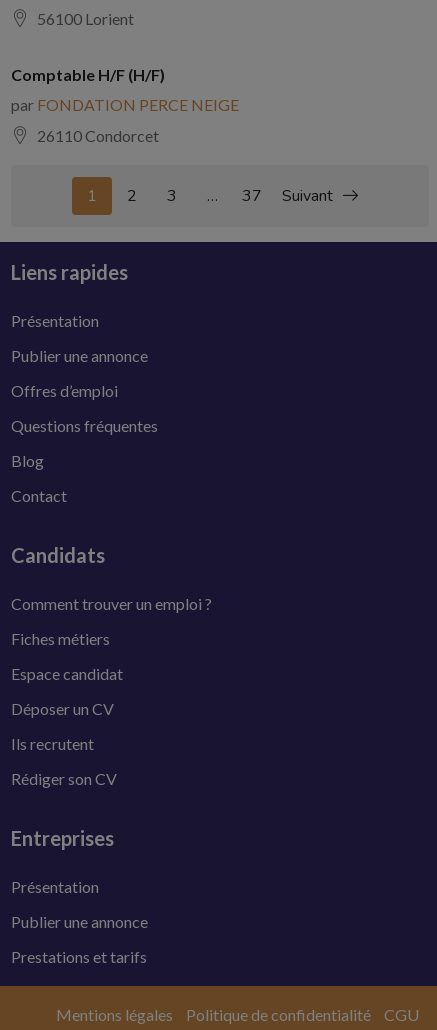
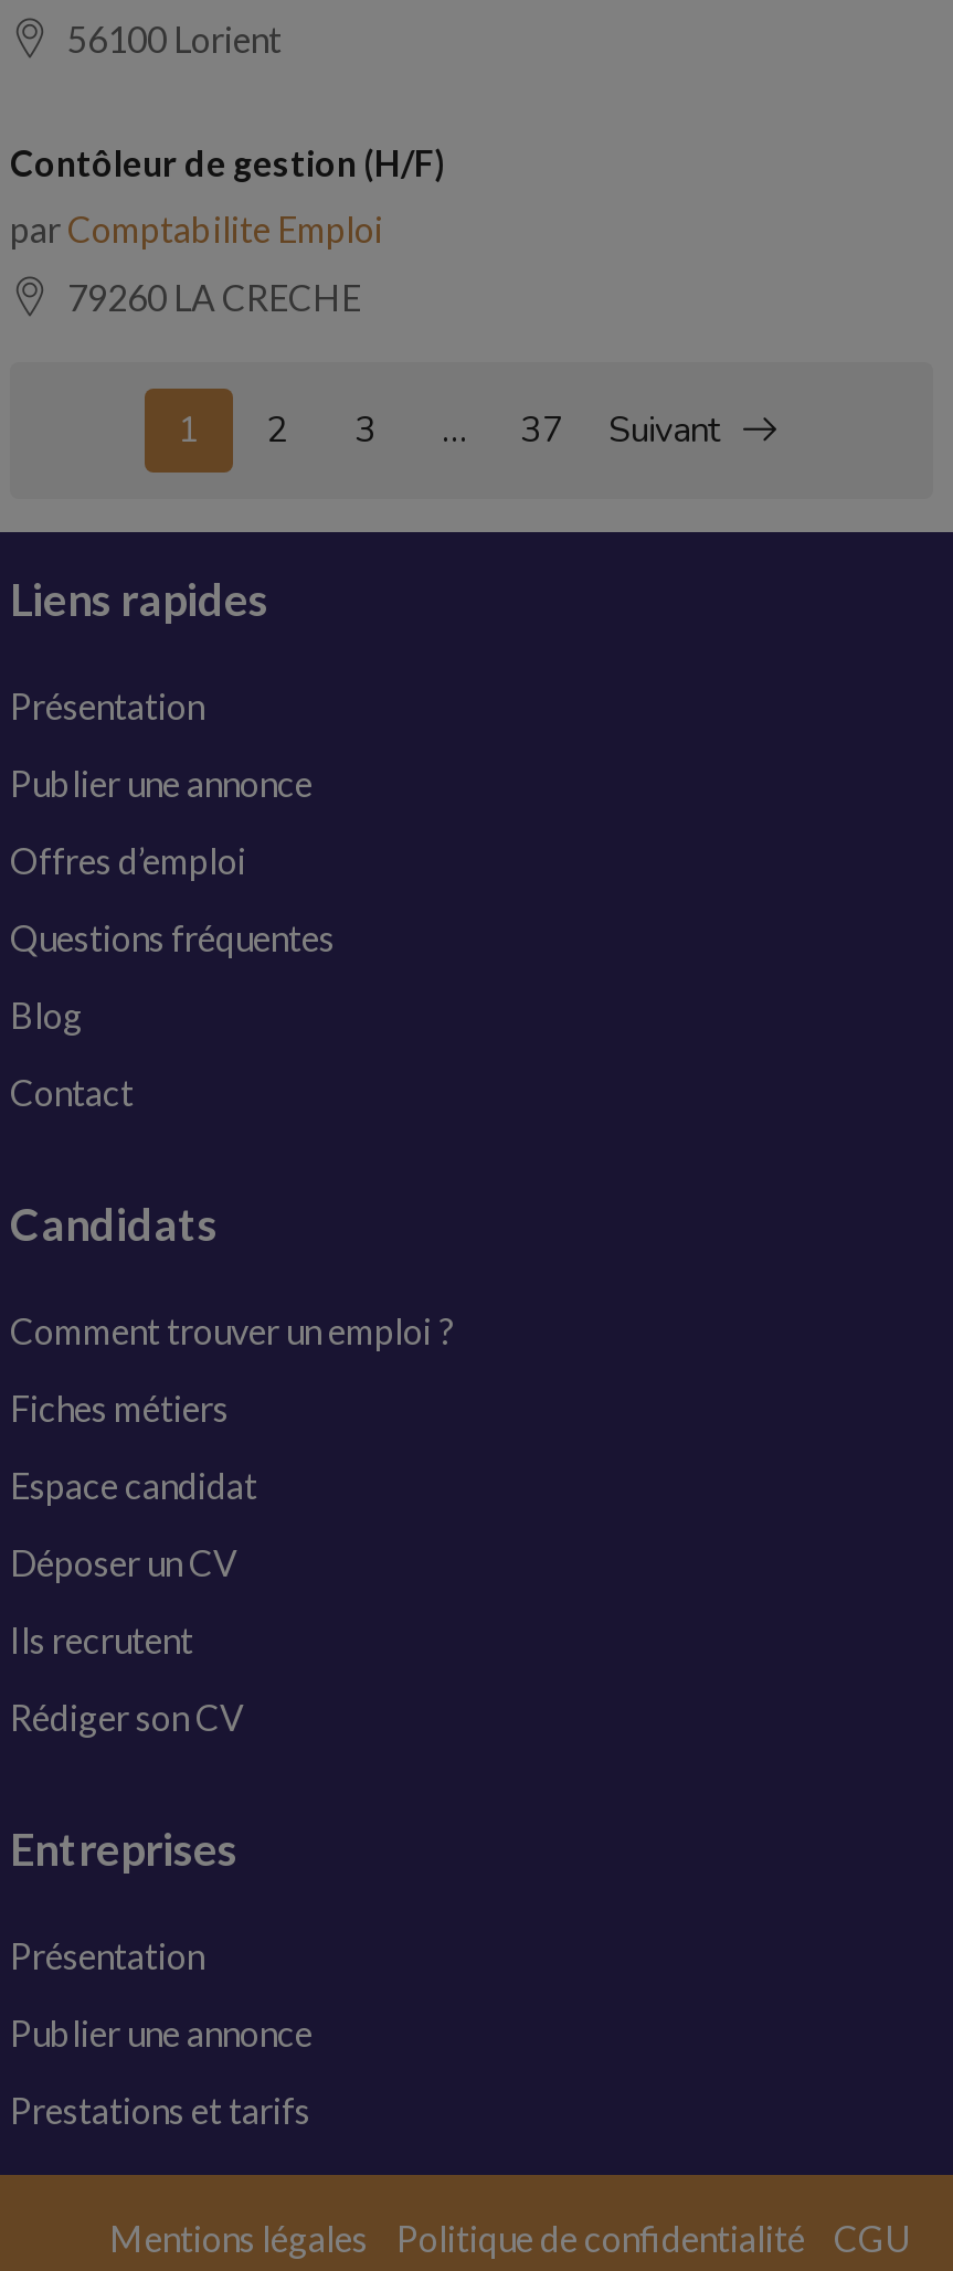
- Comptable H/F (H/F)
+ Contôleur de gestion (H/F)

- par FONDATION PERCE NEIGE
+ par Comptabilite Emploi

- 26110 Condorcet
+ 79260 LA CRECHE
